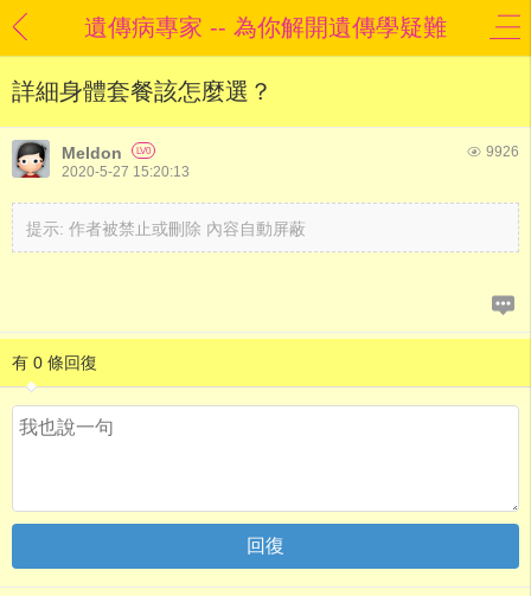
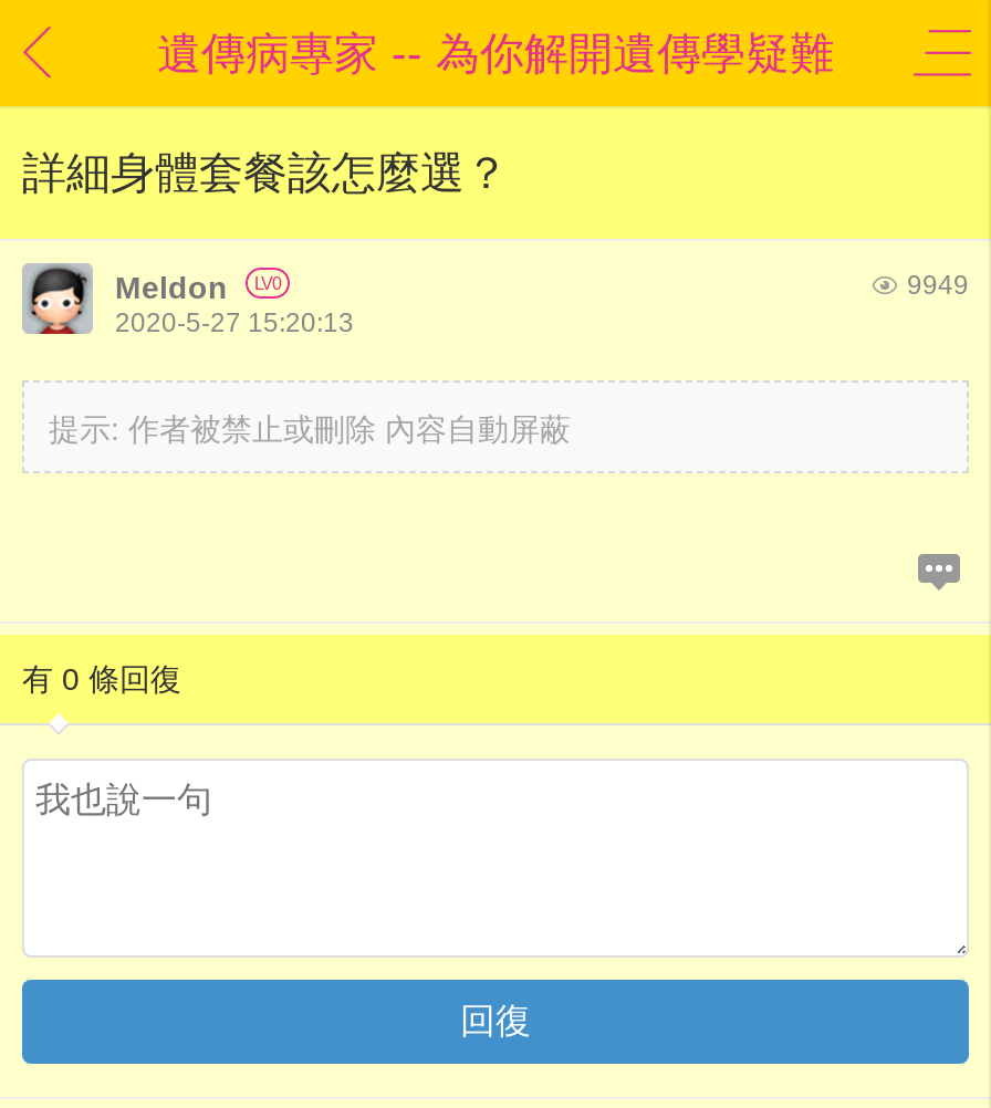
- 9926
+ 9949
